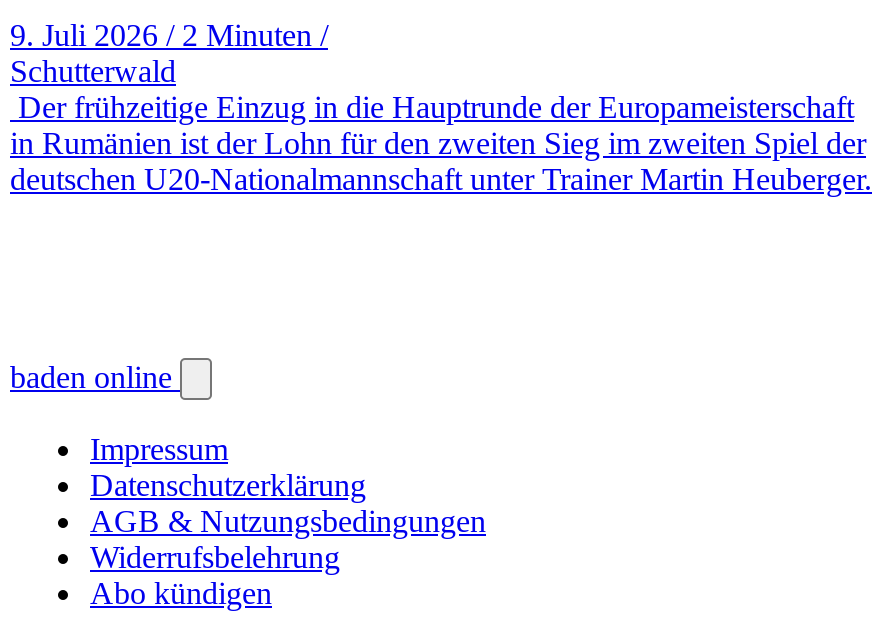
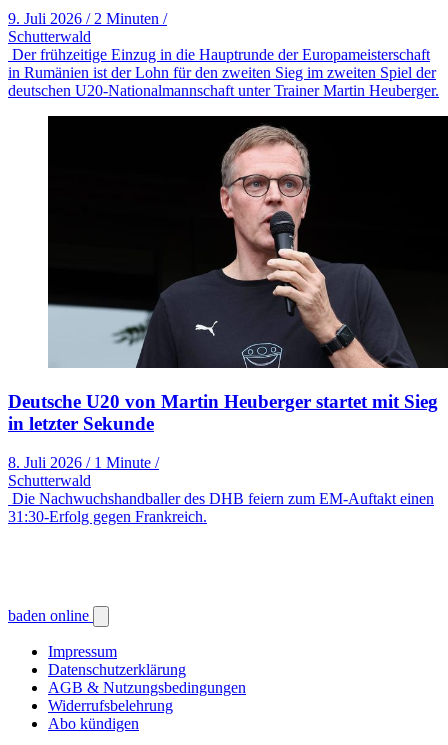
+ [image]
+ Deutsche U20 von Martin Heuberger startet mit Sieg
+ in letzter Sekunde
+ 8. Juli 2026 / 1 Minute /
+ Schutterwald
+ Die Nachwuchshandballer des DHB feiern zum EM-Auftakt einen
+ 31:30-Erfolg gegen Frankreich.
